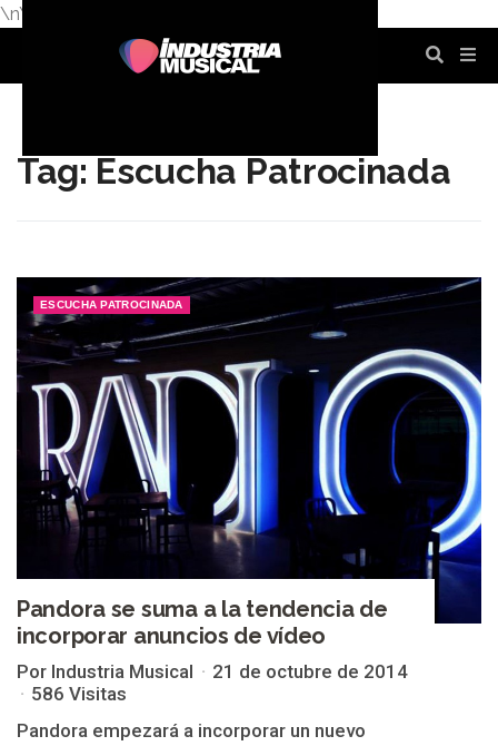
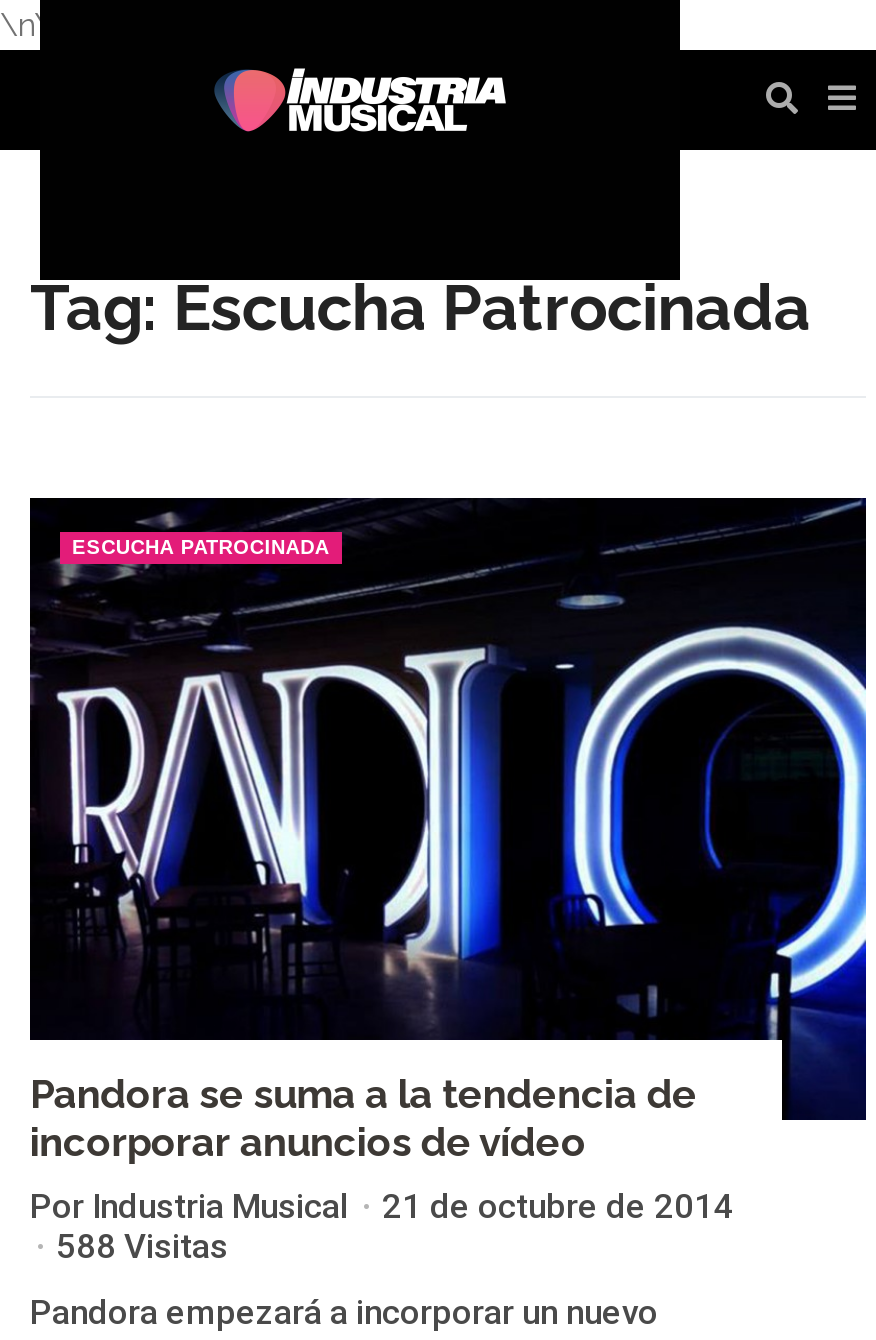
- 586 Visitas
+ 588 Visitas
